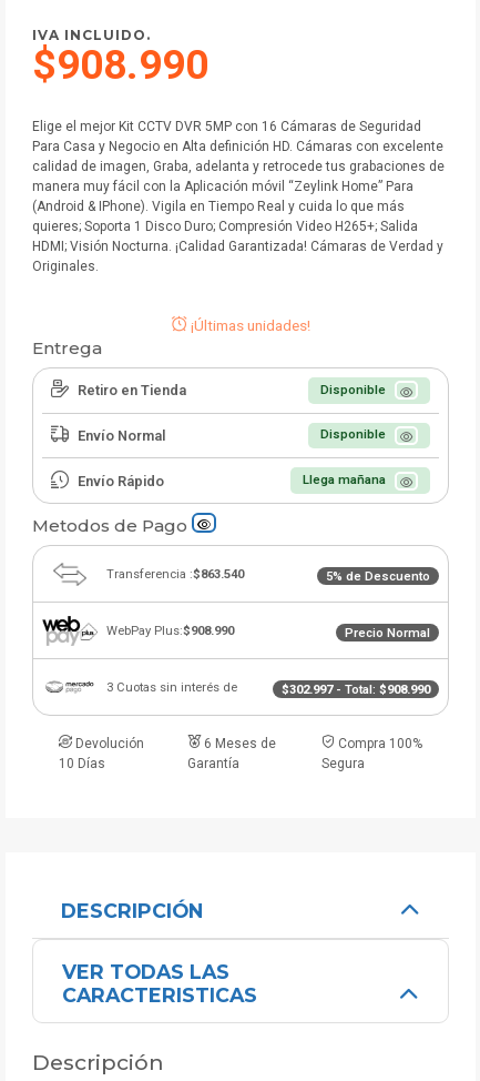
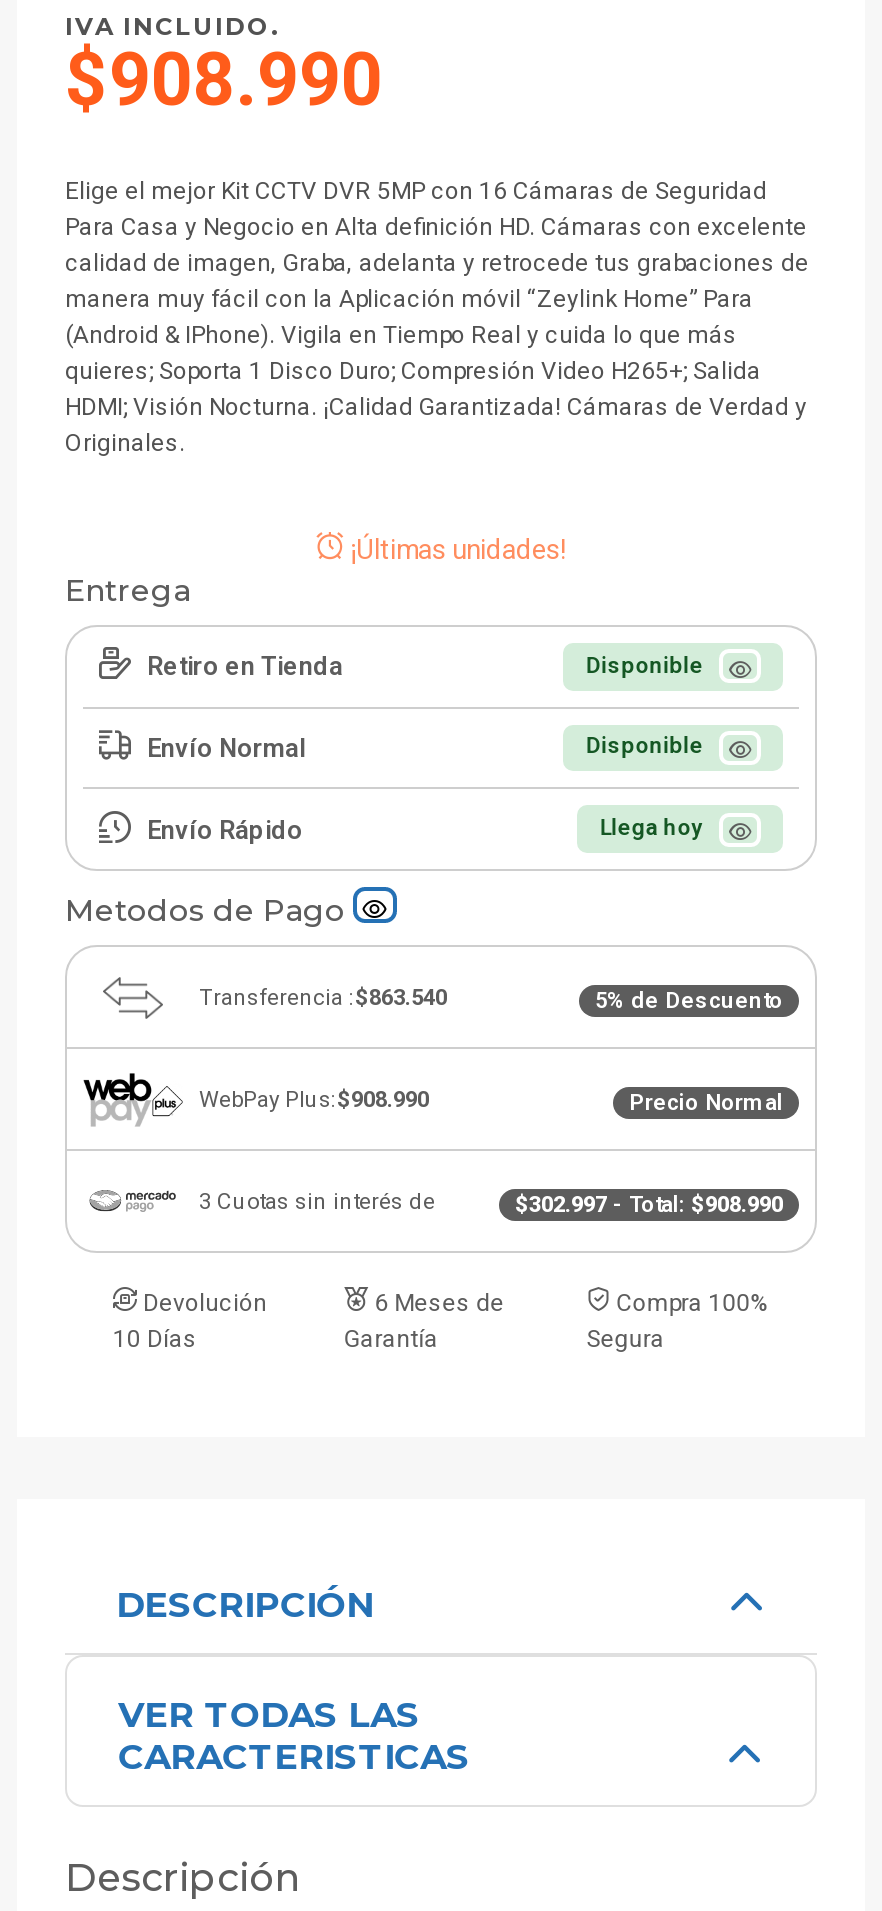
- Llega mañana
+ Llega hoy
